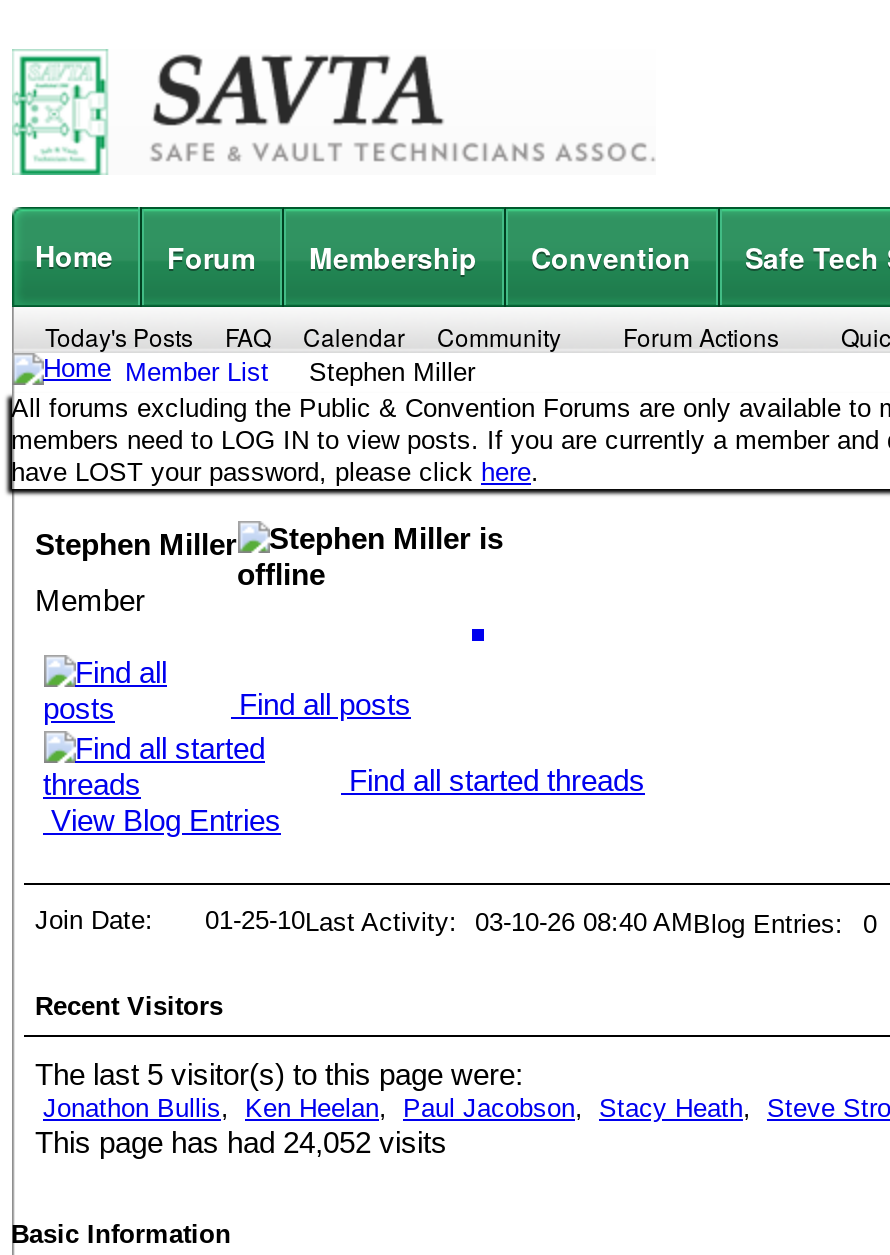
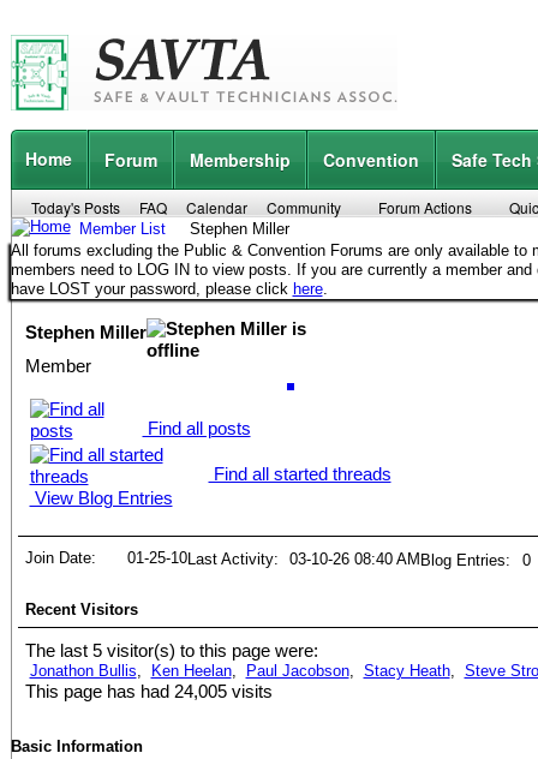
- This page has had 24,052 visits
+ This page has had 24,005 visits
